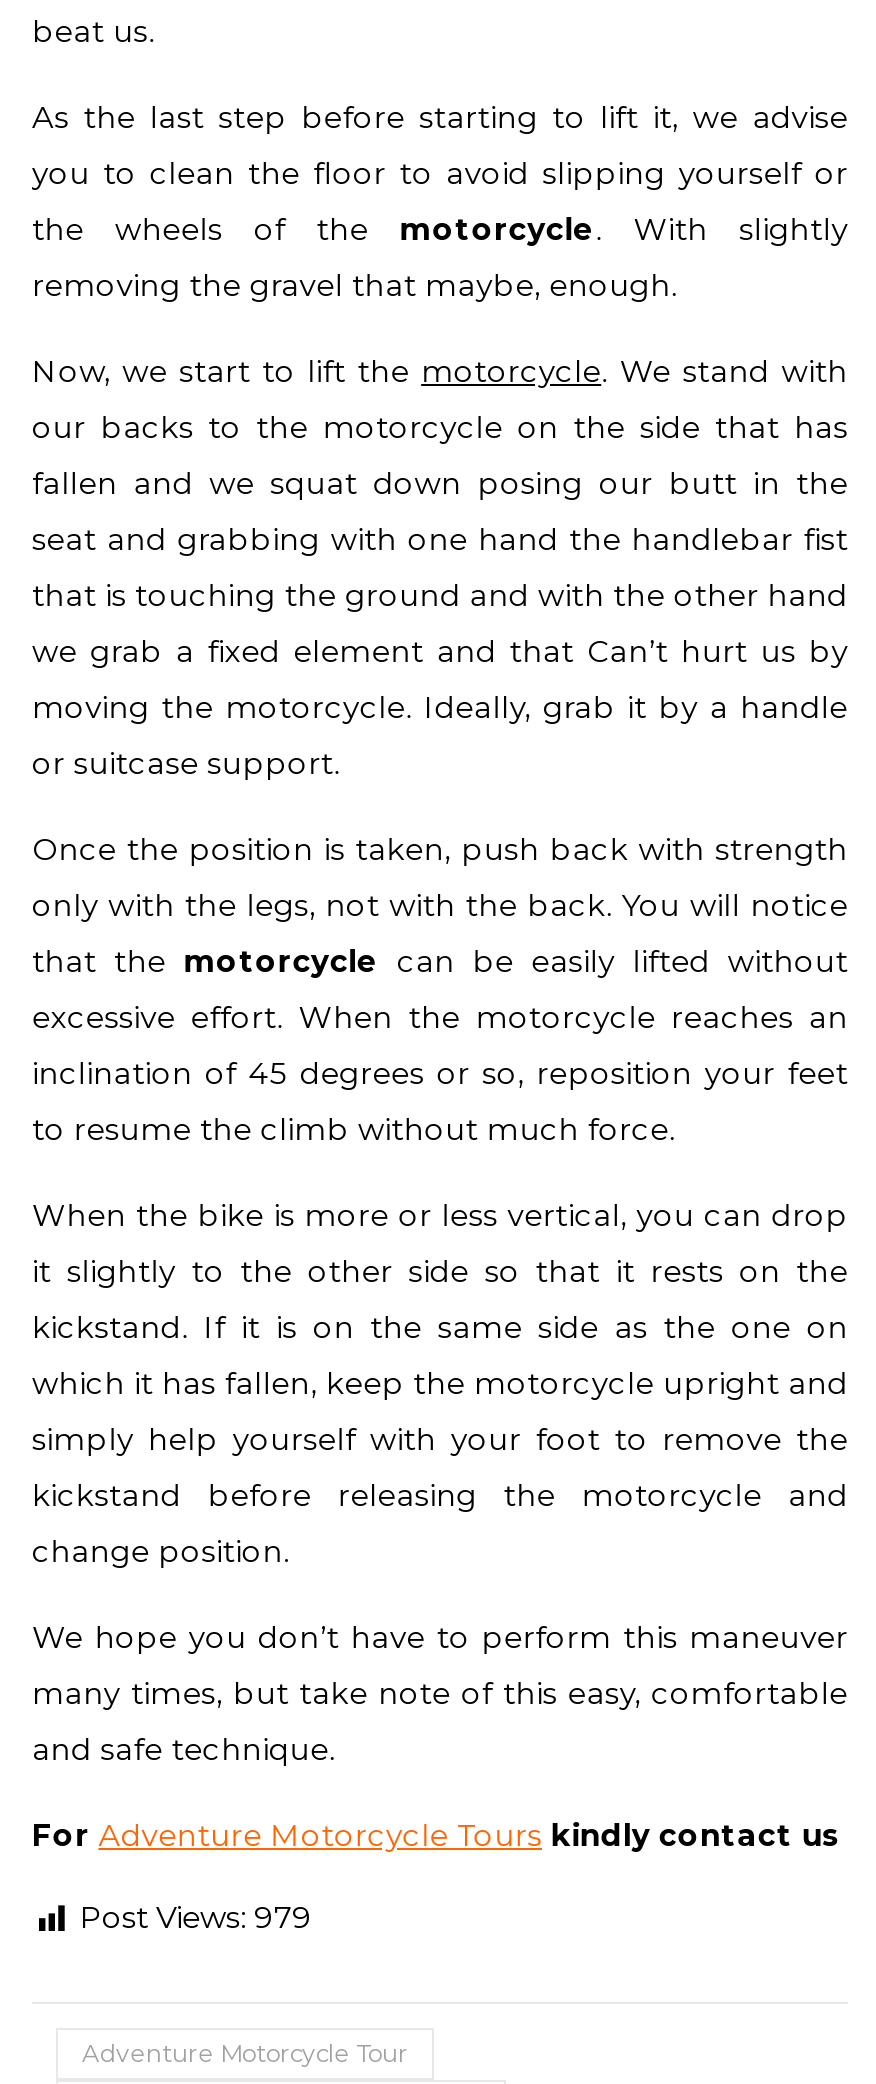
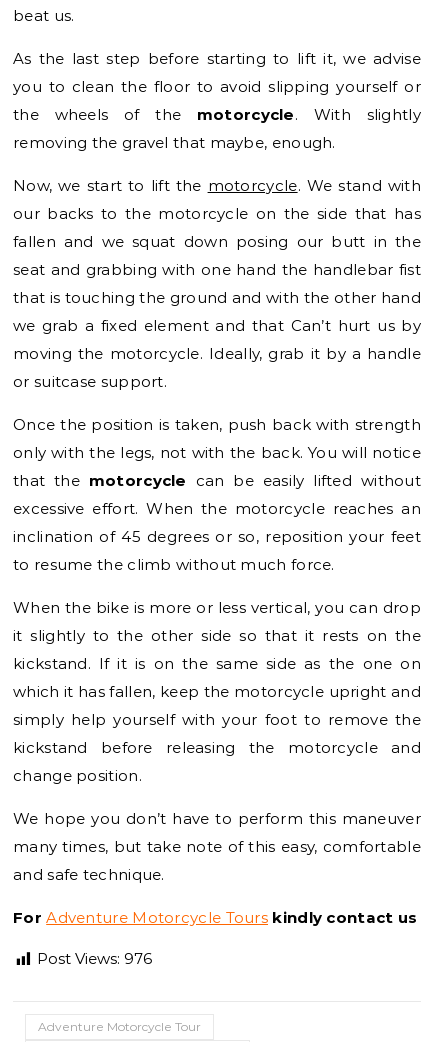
- Post Views: 979
+ Post Views: 976
